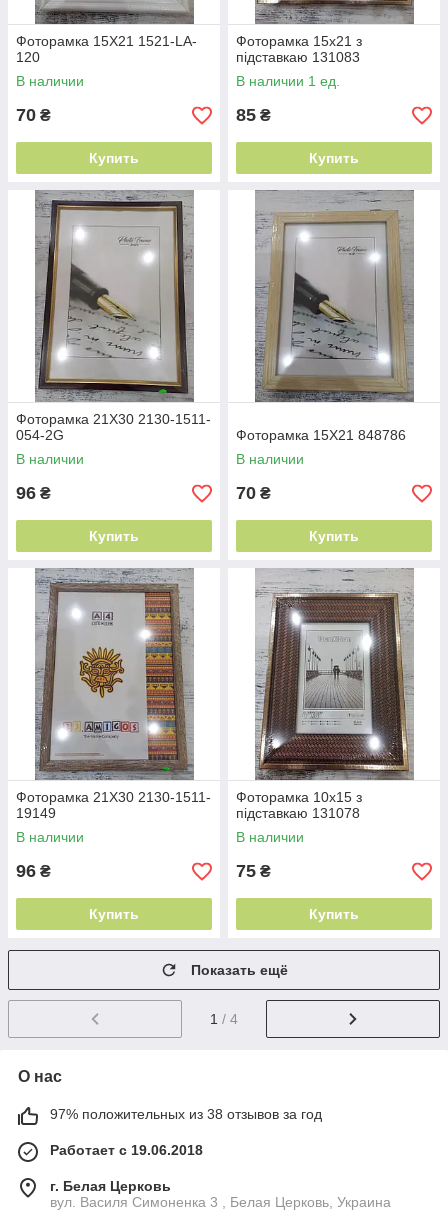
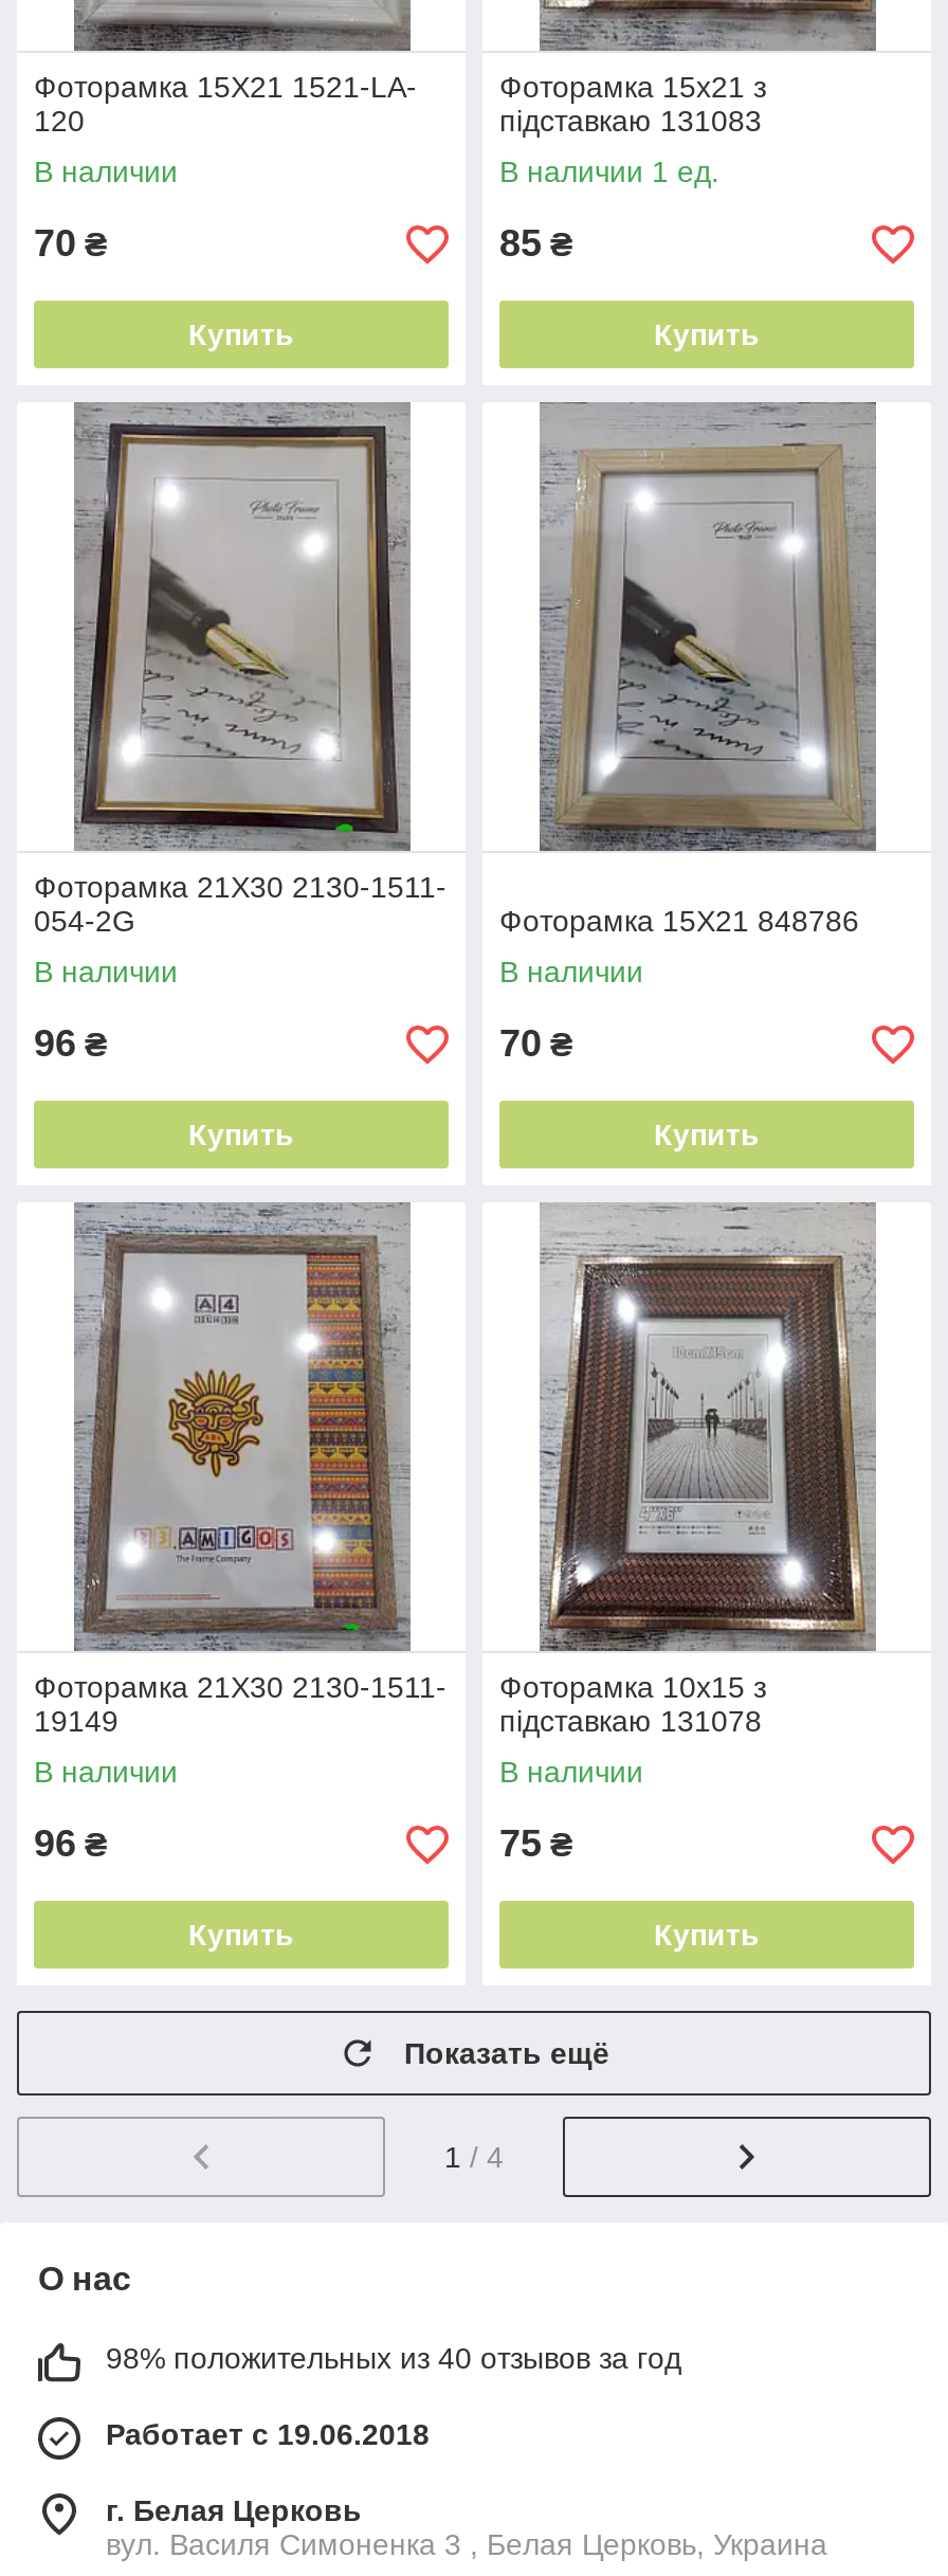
- 97% положительных из 38 отзывов за год
+ 98% положительных из 40 отзывов за год
